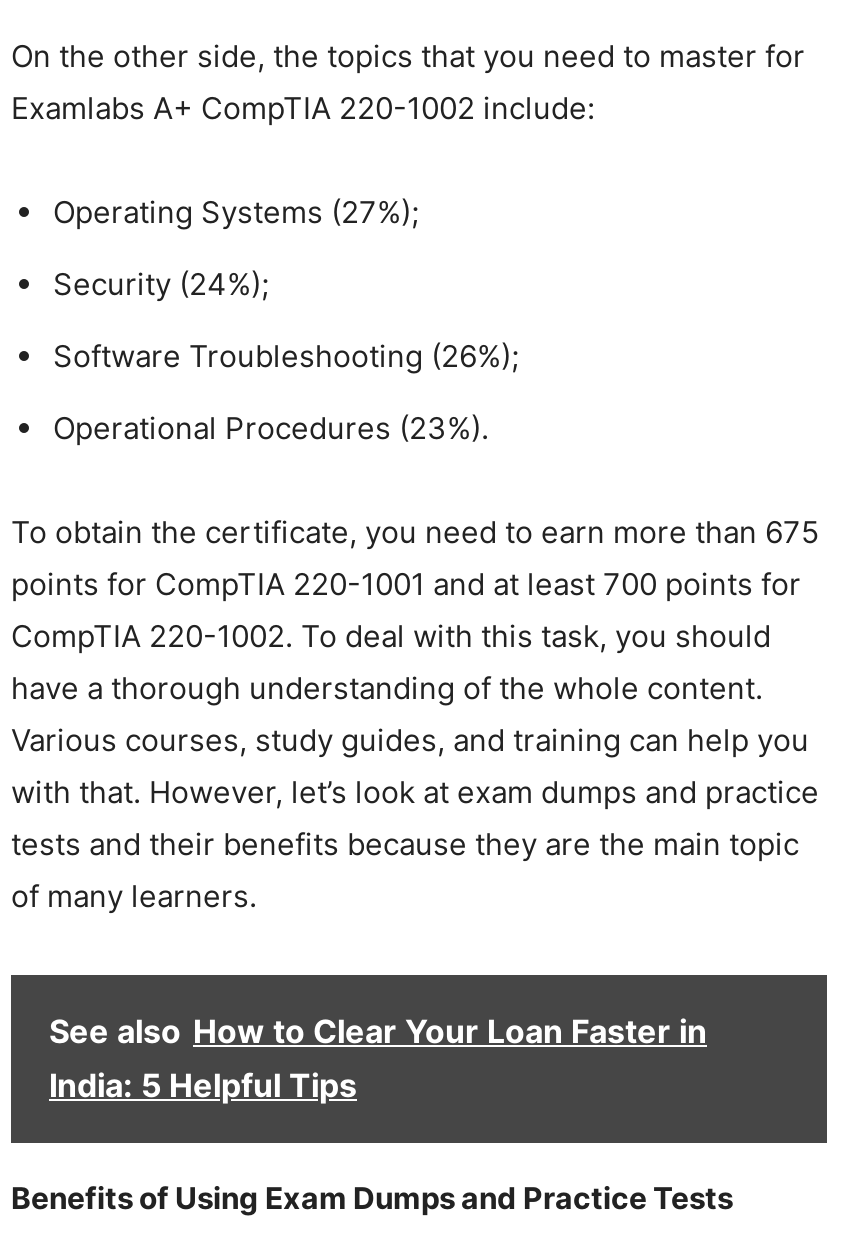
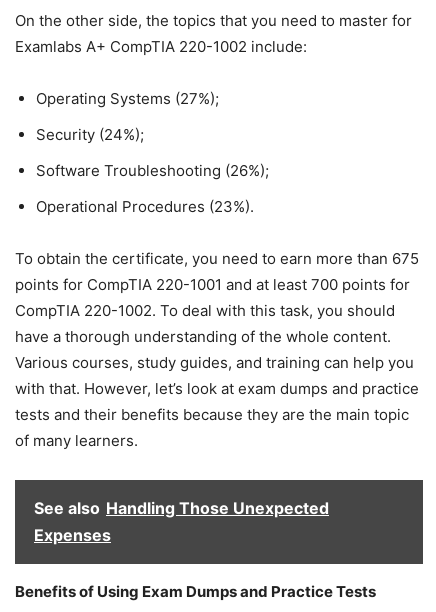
- See also How to Clear Your Loan Faster in
- India: 5 Helpful Tips
+ See also Handling Those Unexpected
+ Expenses
